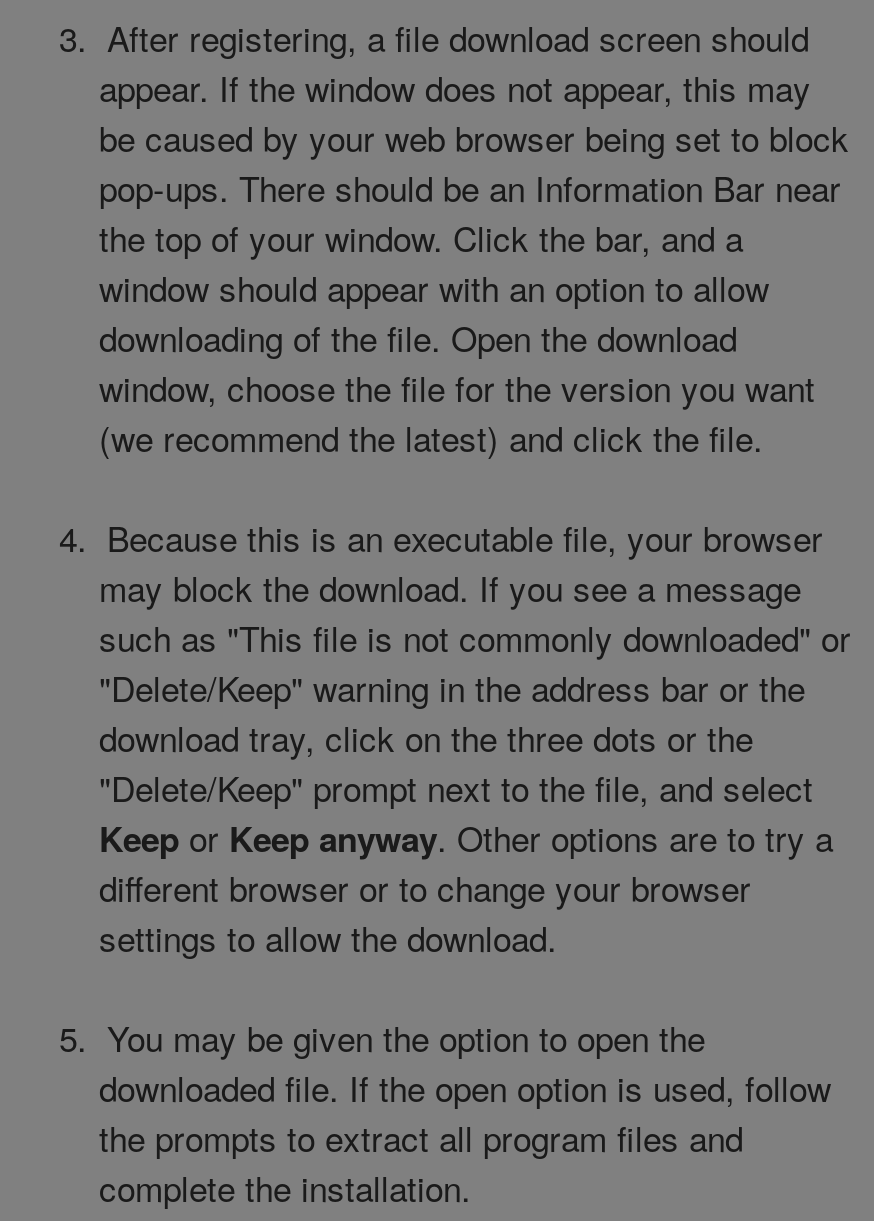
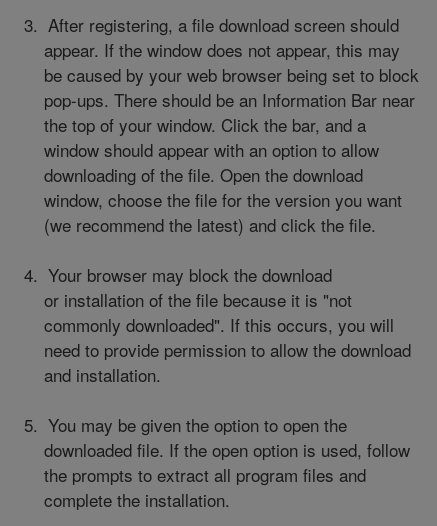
- 4. Because this is an executable file, your browser
- may block the download. If you see a message
- such as "This file is not commonly downloaded" or
- "Delete/Keep" warning in the address bar or the
- download tray, click on the three dots or the
- "Delete/Keep" prompt next to the file, and select
- Keep or Keep anyway. Other options are to try a
- different browser or to change your browser
- settings to allow the download.
+ 4. Your browser may block the download
+ or installation of the file because it is "not
+ commonly downloaded". If this occurs, you will
+ need to provide permission to allow the download
+ and installation.
